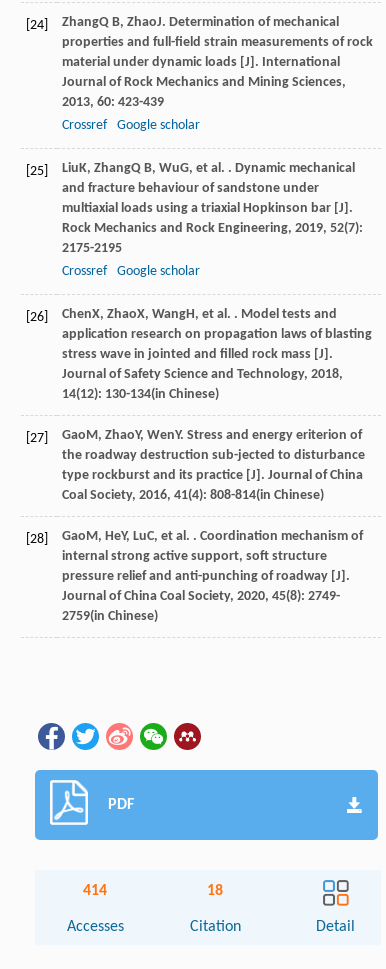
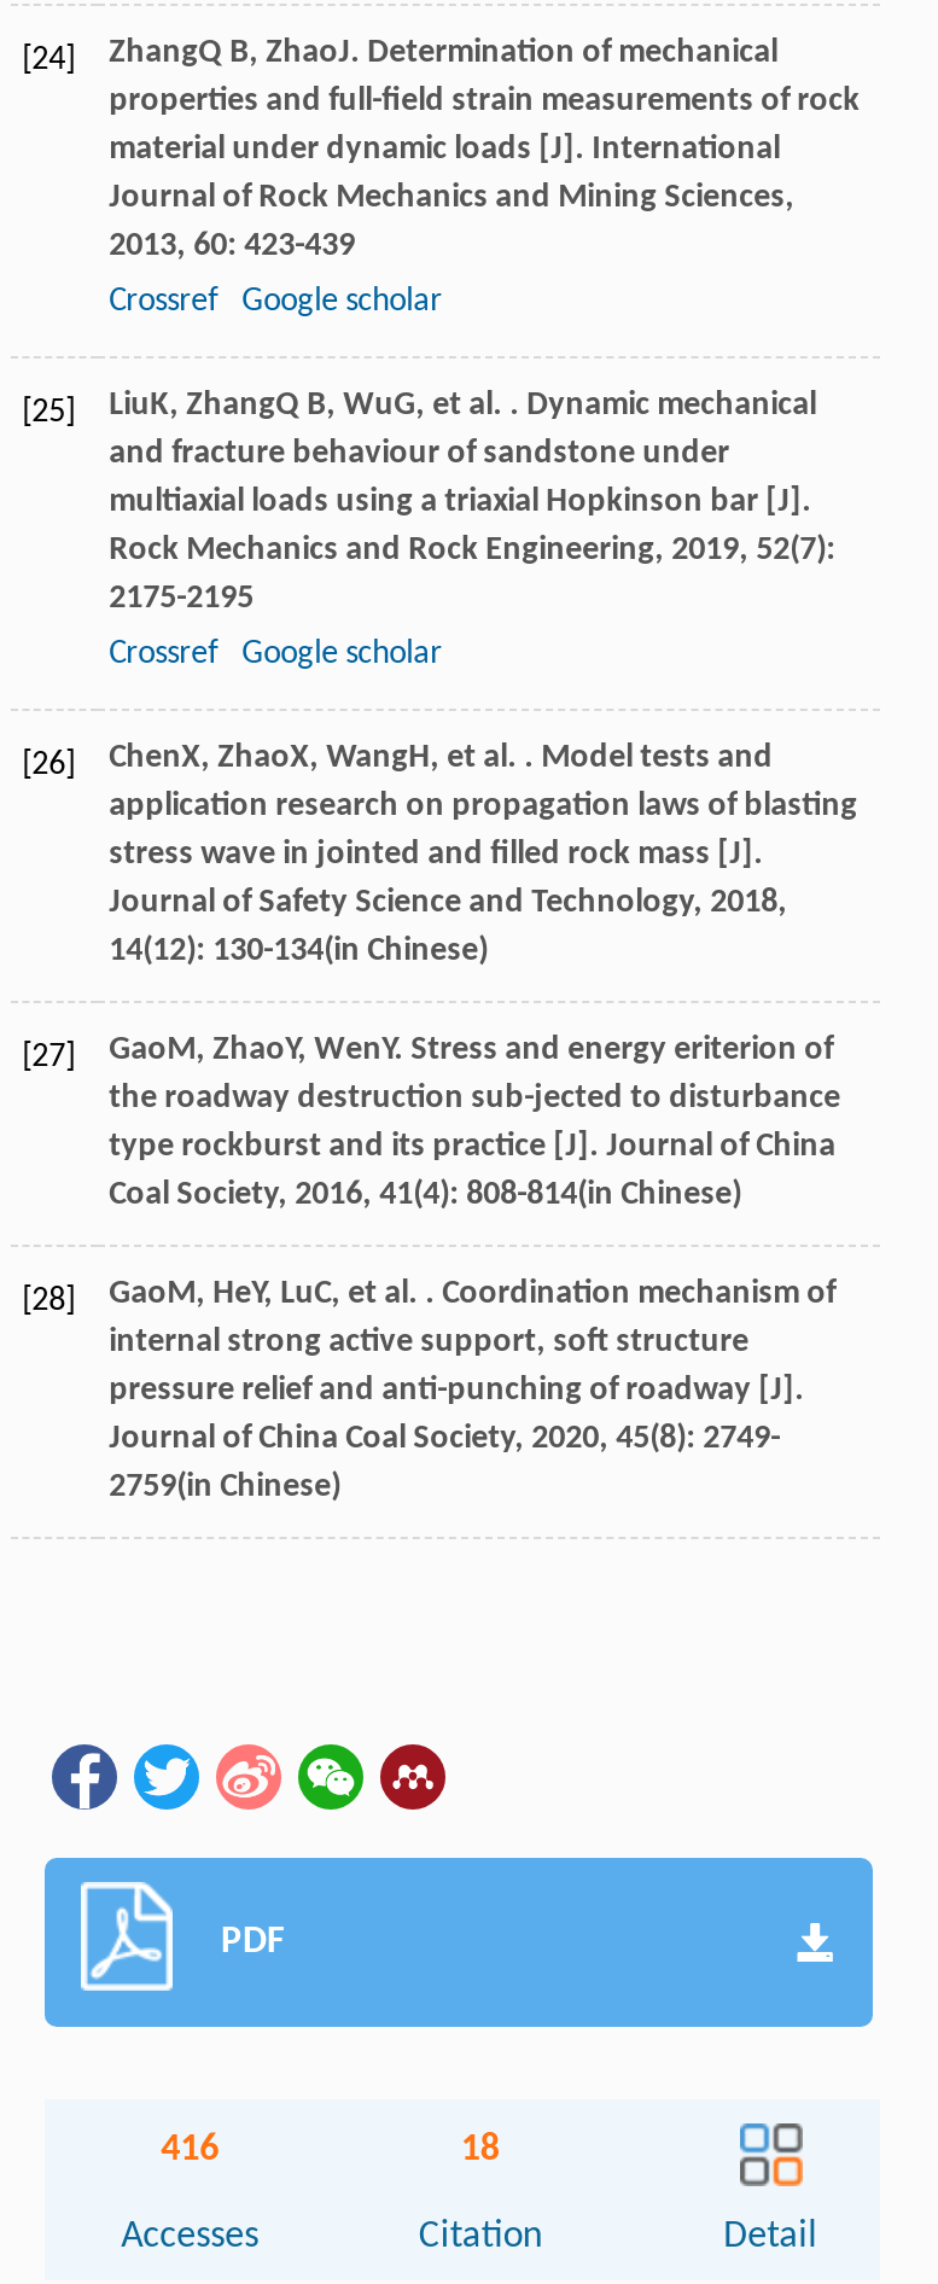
- 414
+ 416
